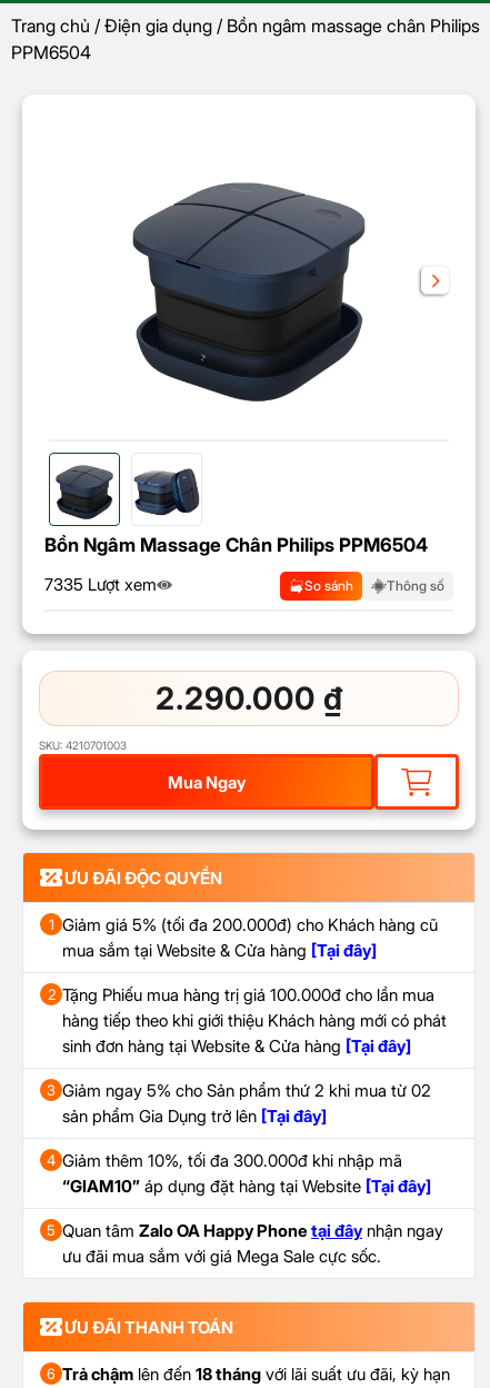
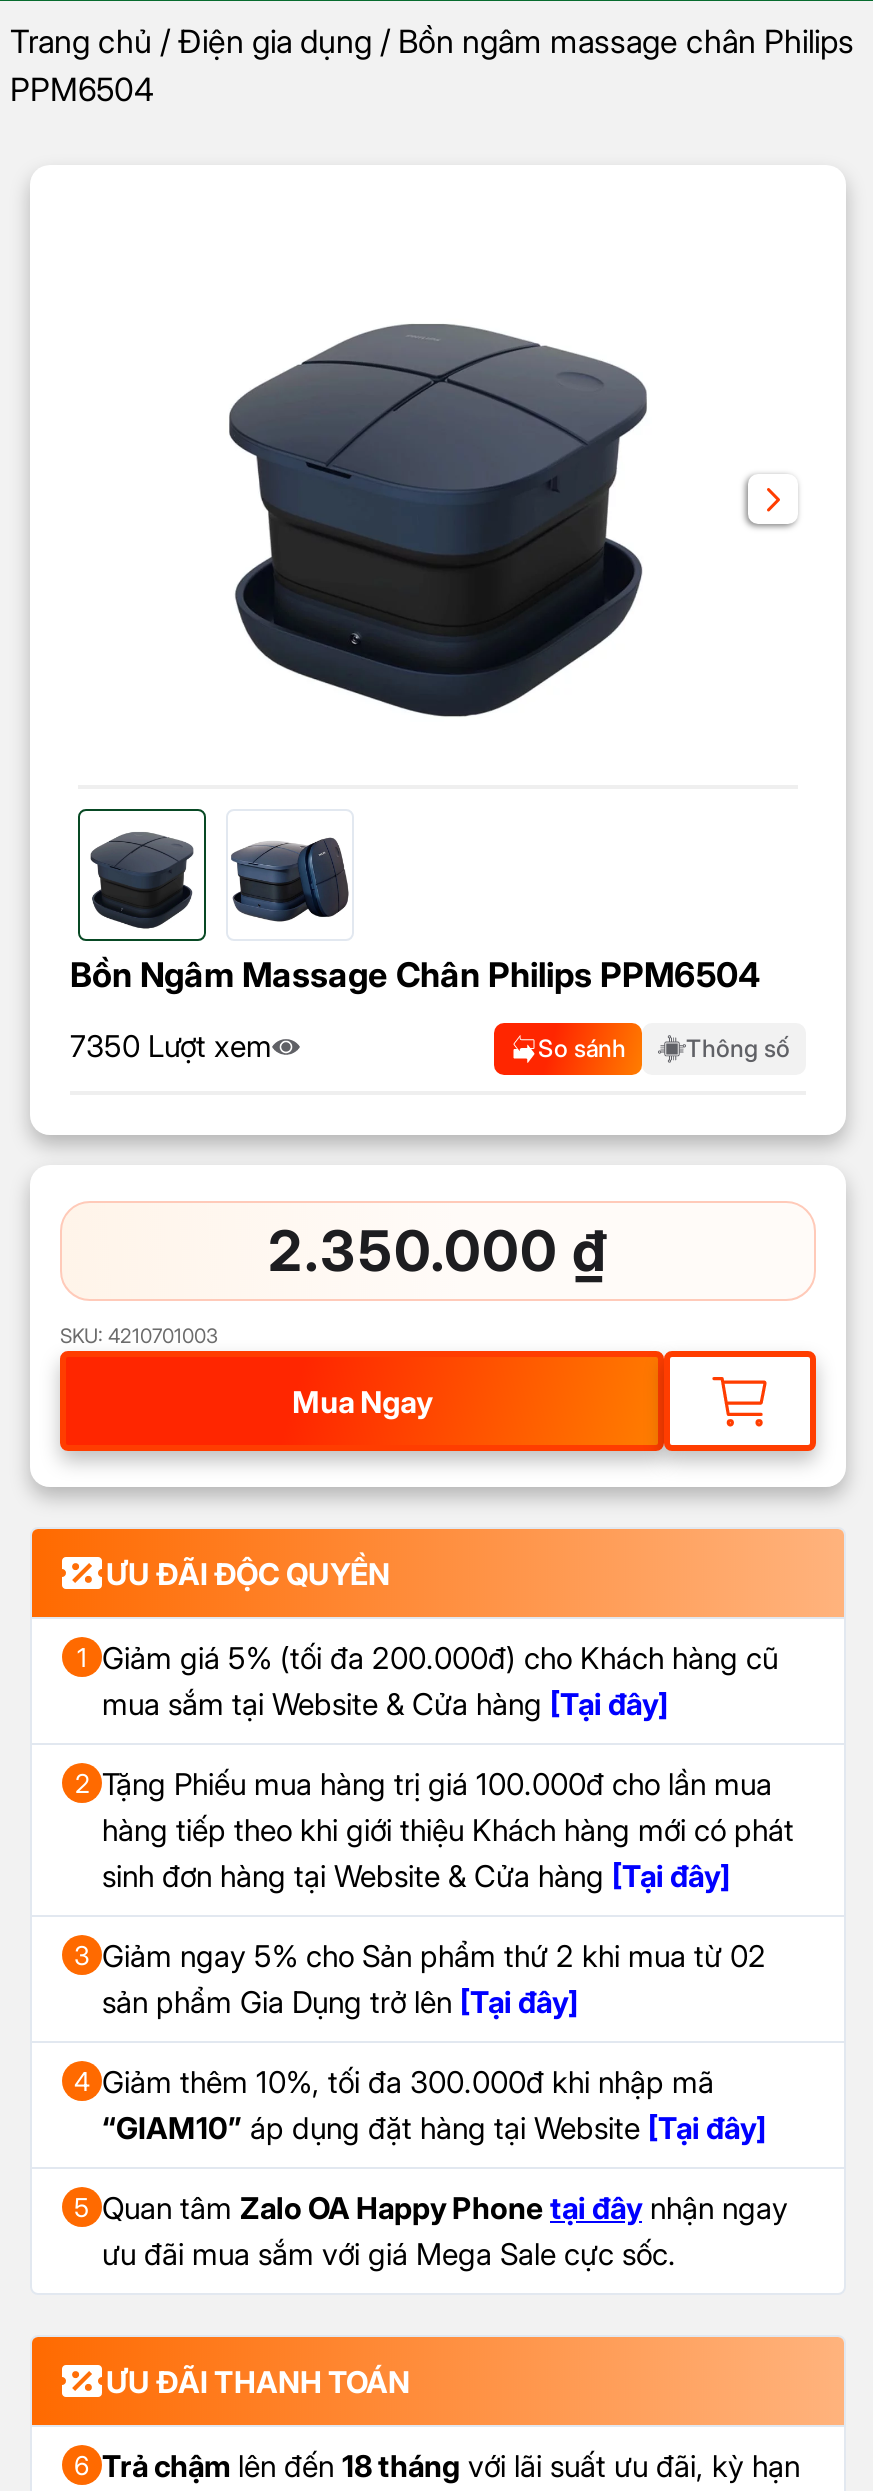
- 7335 Lượt xem
+ 7350 Lượt xem

- 2.290.000 ₫
+ 2.350.000 ₫
